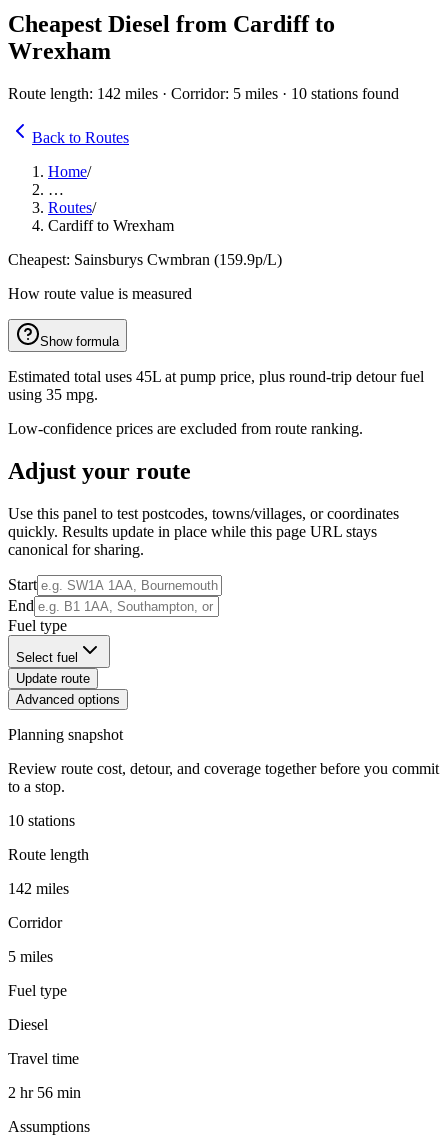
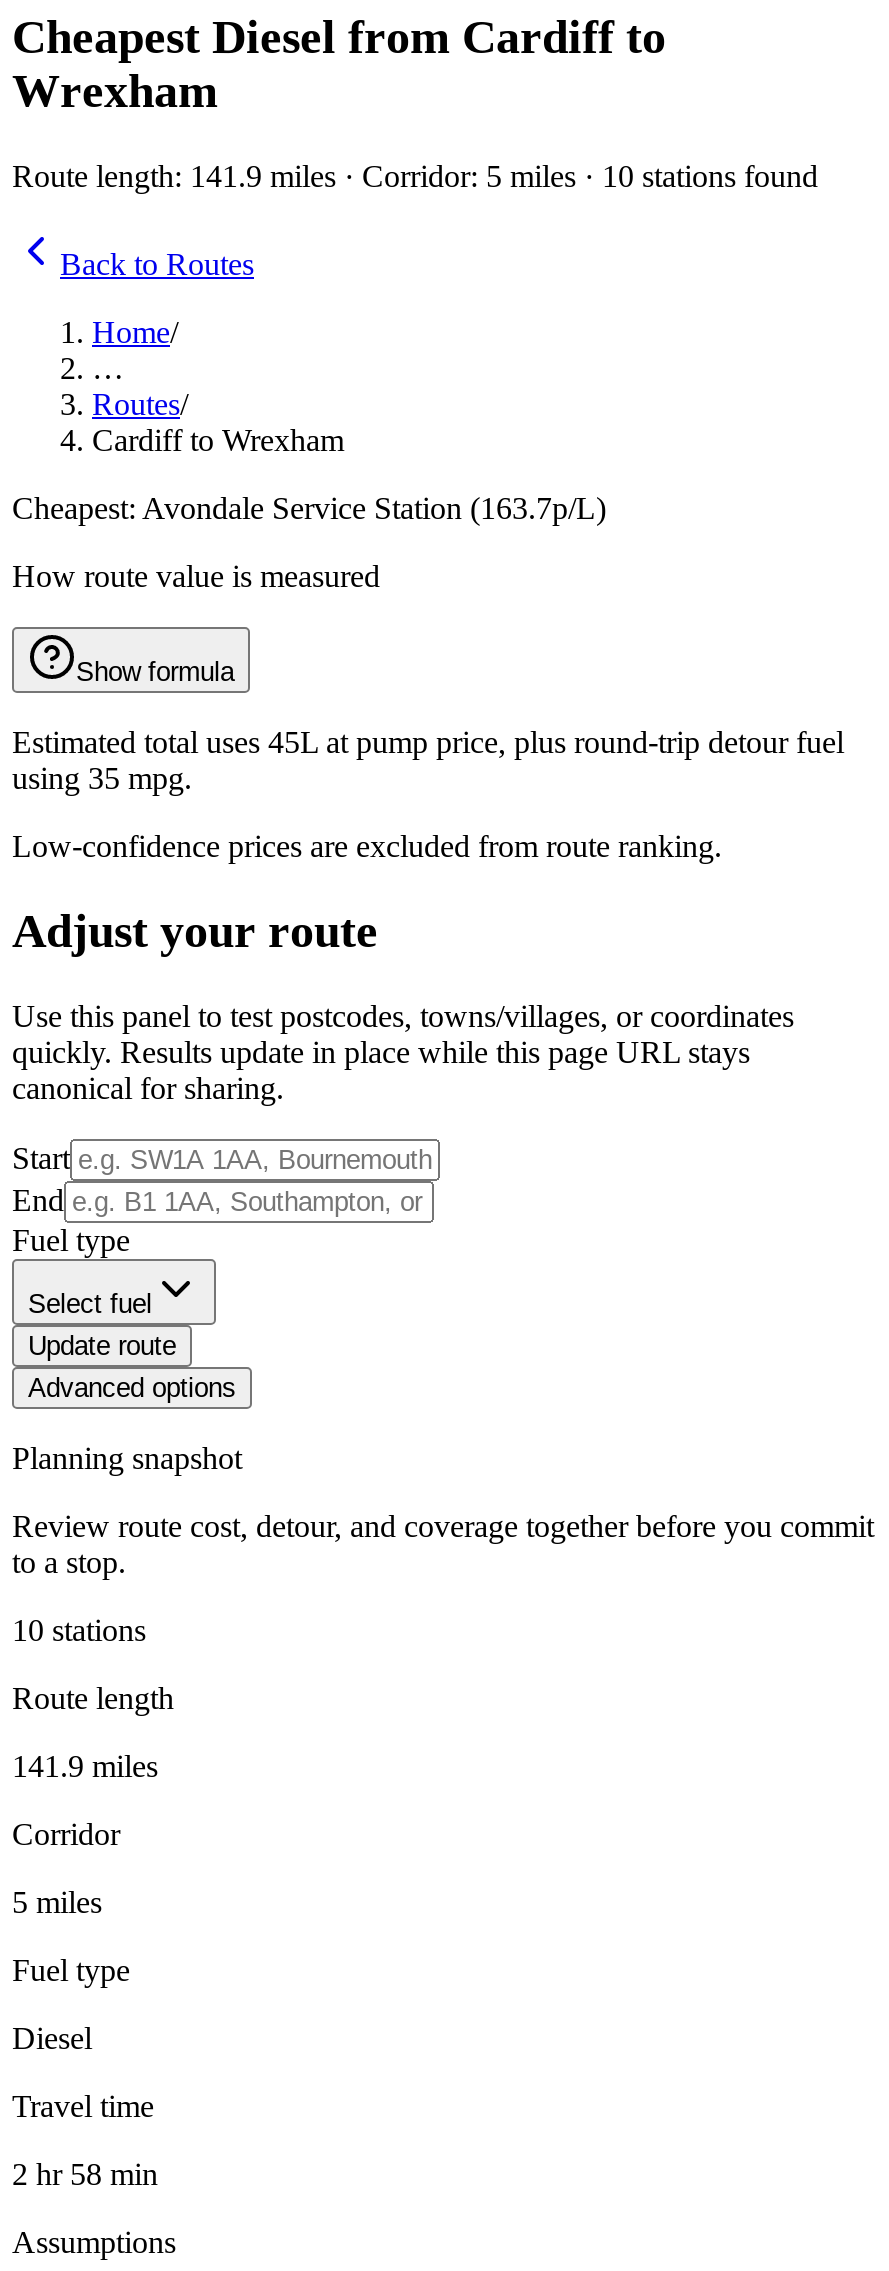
- Route length: 142 miles · Corridor: 5 miles · 10 stations found
+ Route length: 141.9 miles · Corridor: 5 miles · 10 stations found

- Cheapest: Sainsburys Cwmbran (159.9p/L)
+ Cheapest: Avondale Service Station (163.7p/L)

- 142 miles
+ 141.9 miles

- 2 hr 56 min
+ 2 hr 58 min
